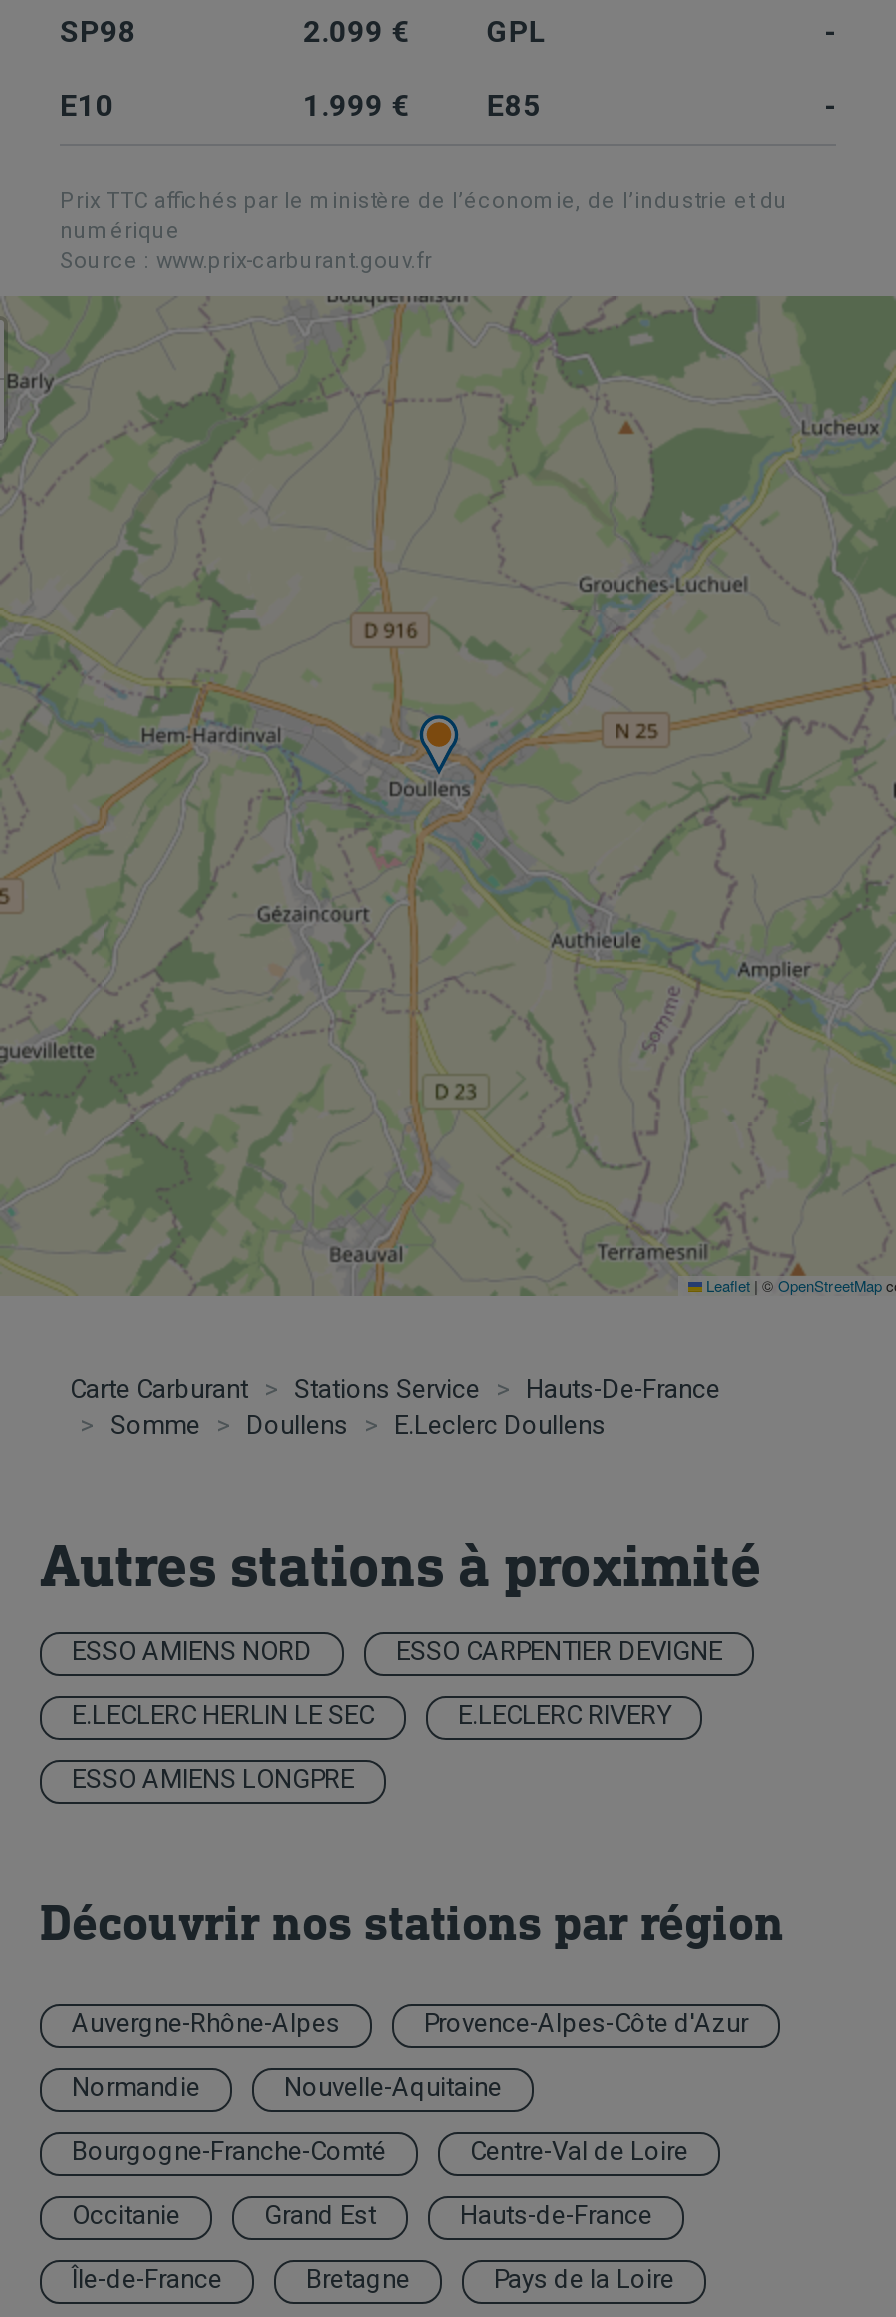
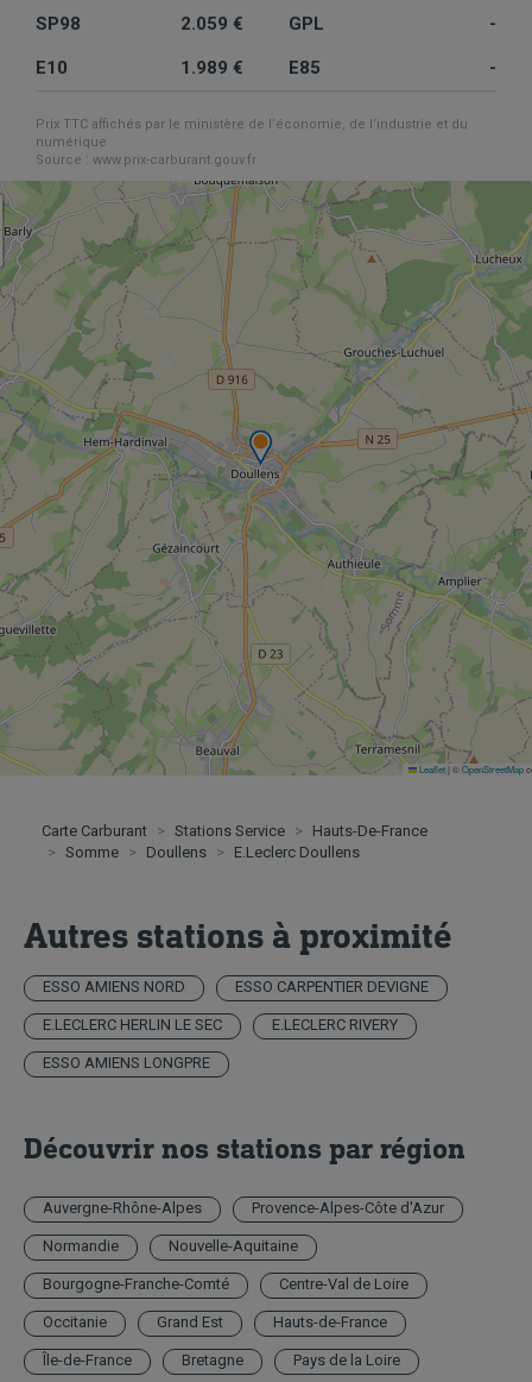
- 2.099 €
+ 2.059 €

- 1.999 €
+ 1.989 €
